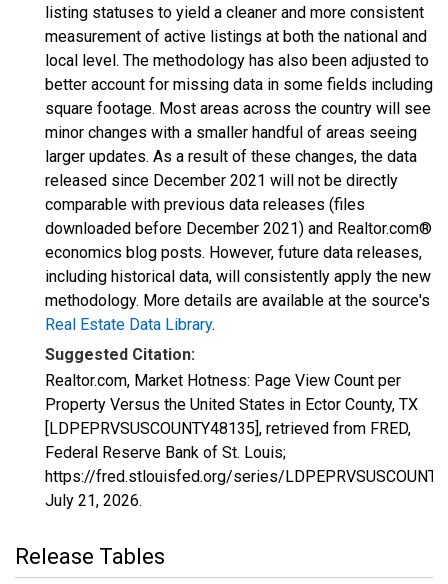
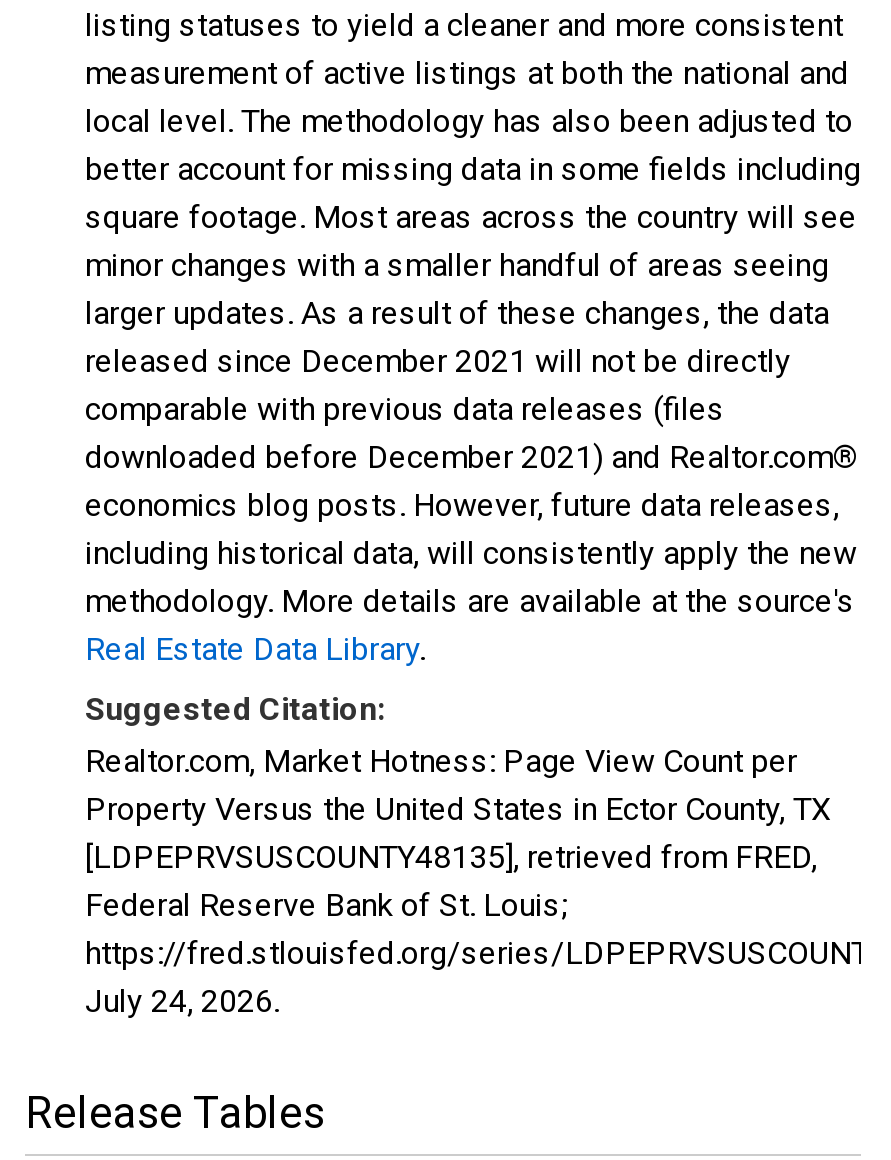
- July 21, 2026.
+ July 24, 2026.
